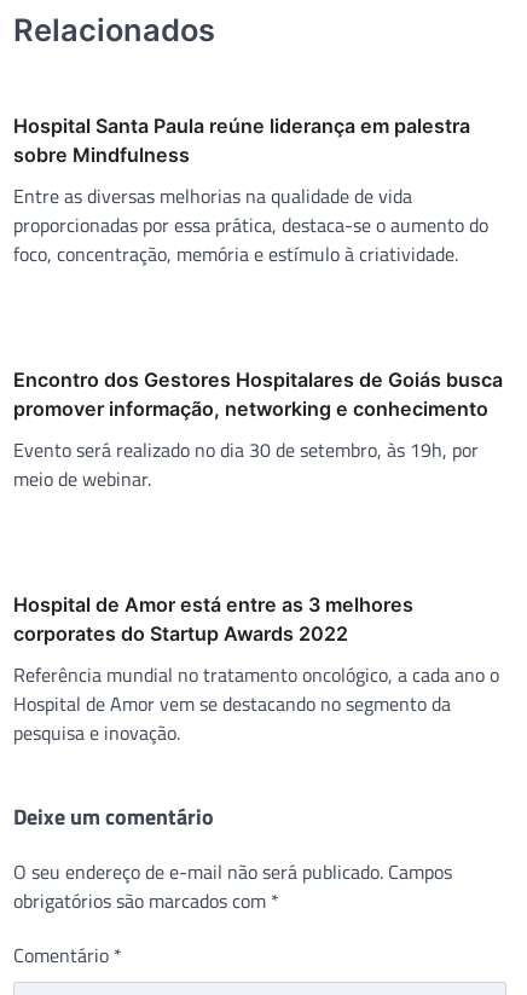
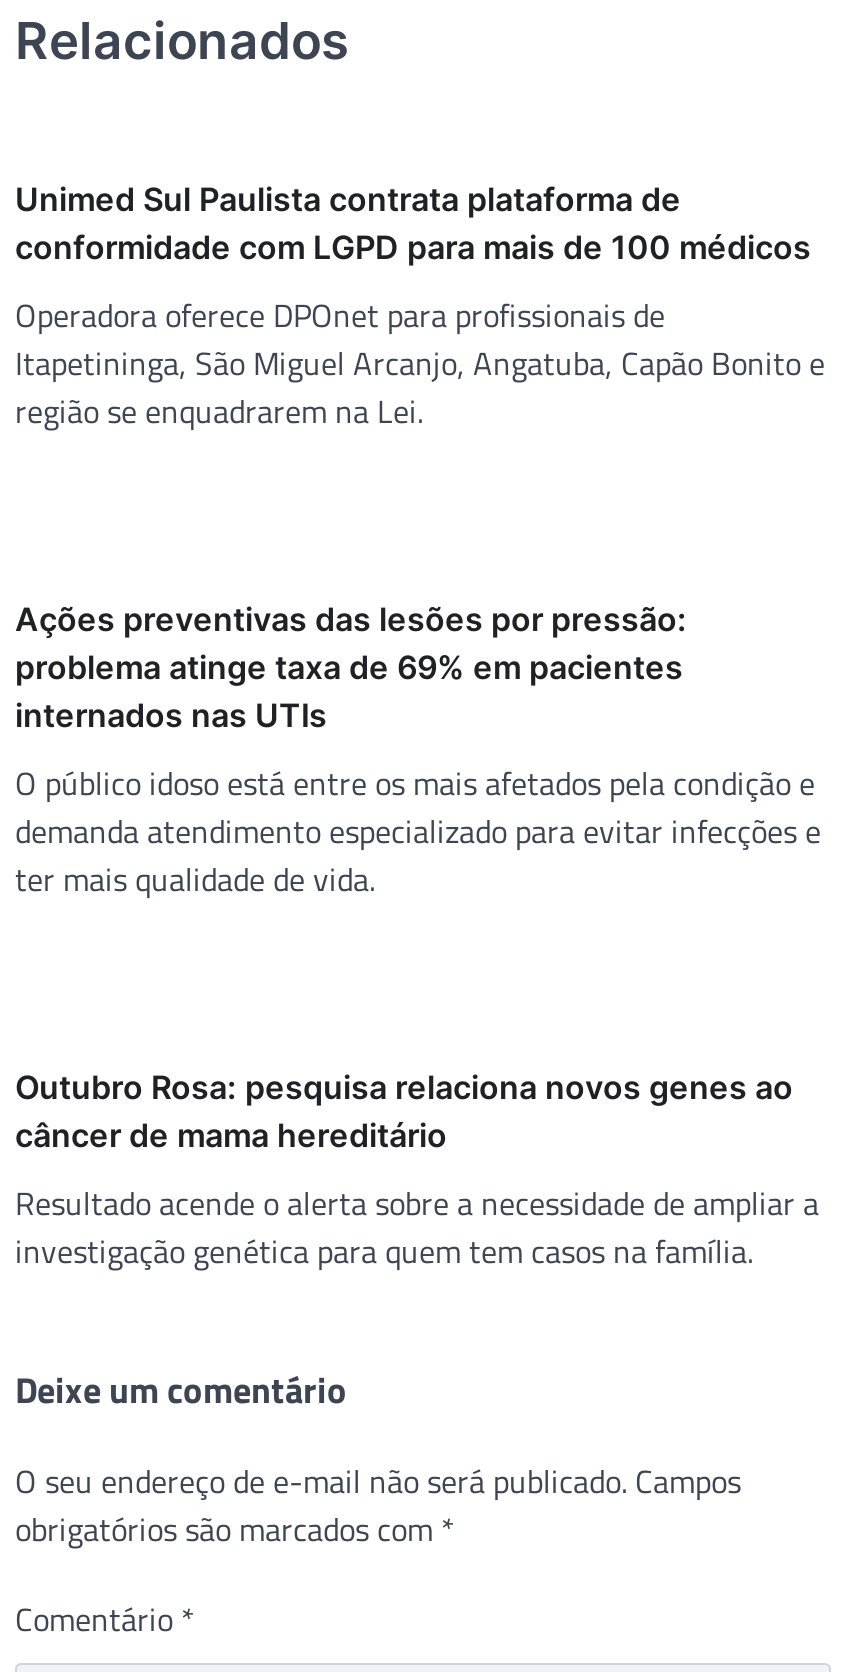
- Hospital Santa Paula reúne liderança em palestra
- sobre Mindfulness
+ Unimed Sul Paulista contrata plataforma de
+ conformidade com LGPD para mais de 100 médicos

- Entre as diversas melhorias na qualidade de vida
- proporcionadas por essa prática, destaca-se o aumento do
- foco, concentração, memória e estímulo à criatividade.
+ Operadora oferece DPOnet para profissionais de
+ Itapetininga, São Miguel Arcanjo, Angatuba, Capão Bonito e
+ região se enquadrarem na Lei.

- Encontro dos Gestores Hospitalares de Goiás busca
- promover informação, networking e conhecimento
+ Ações preventivas das lesões por pressão:
+ problema atinge taxa de 69% em pacientes
+ internados nas UTIs

- Evento será realizado no dia 30 de setembro, às 19h, por
- meio de webinar.
+ O público idoso está entre os mais afetados pela condição e
+ demanda atendimento especializado para evitar infecções e
+ ter mais qualidade de vida.

- Hospital de Amor está entre as 3 melhores
- corporates do Startup Awards 2022
+ Outubro Rosa: pesquisa relaciona novos genes ao
+ câncer de mama hereditário

- Referência mundial no tratamento oncológico, a cada ano o
- Hospital de Amor vem se destacando no segmento da
- pesquisa e inovação.
+ Resultado acende o alerta sobre a necessidade de ampliar a
+ investigação genética para quem tem casos na família.
